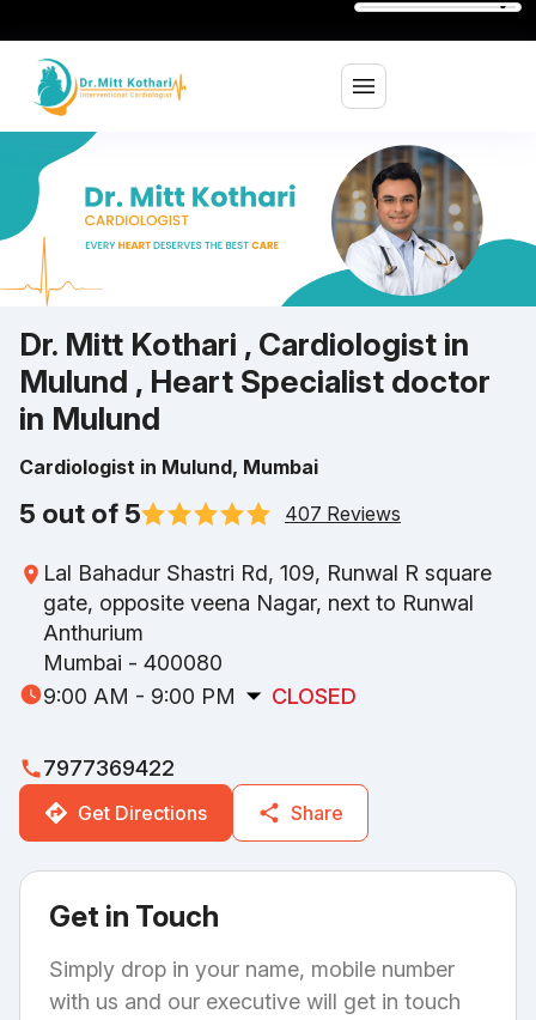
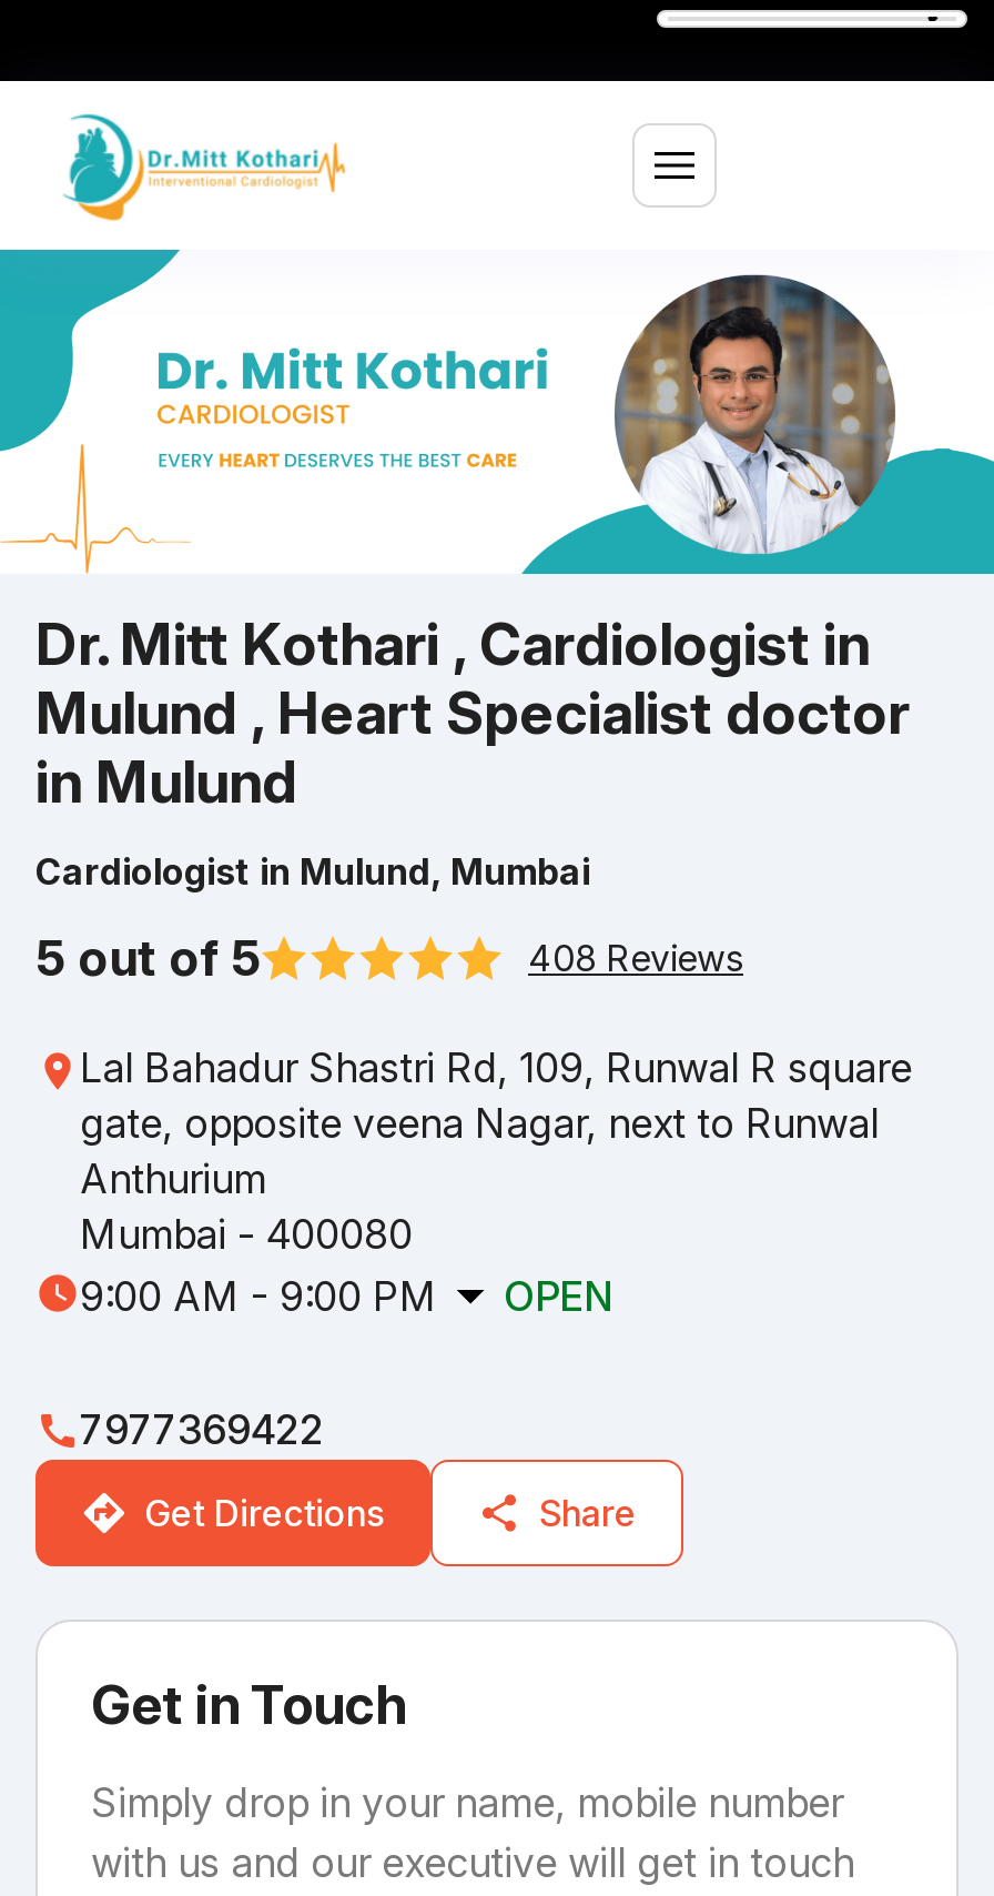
- 407 Reviews
+ 408 Reviews

- CLOSED
+ OPEN
